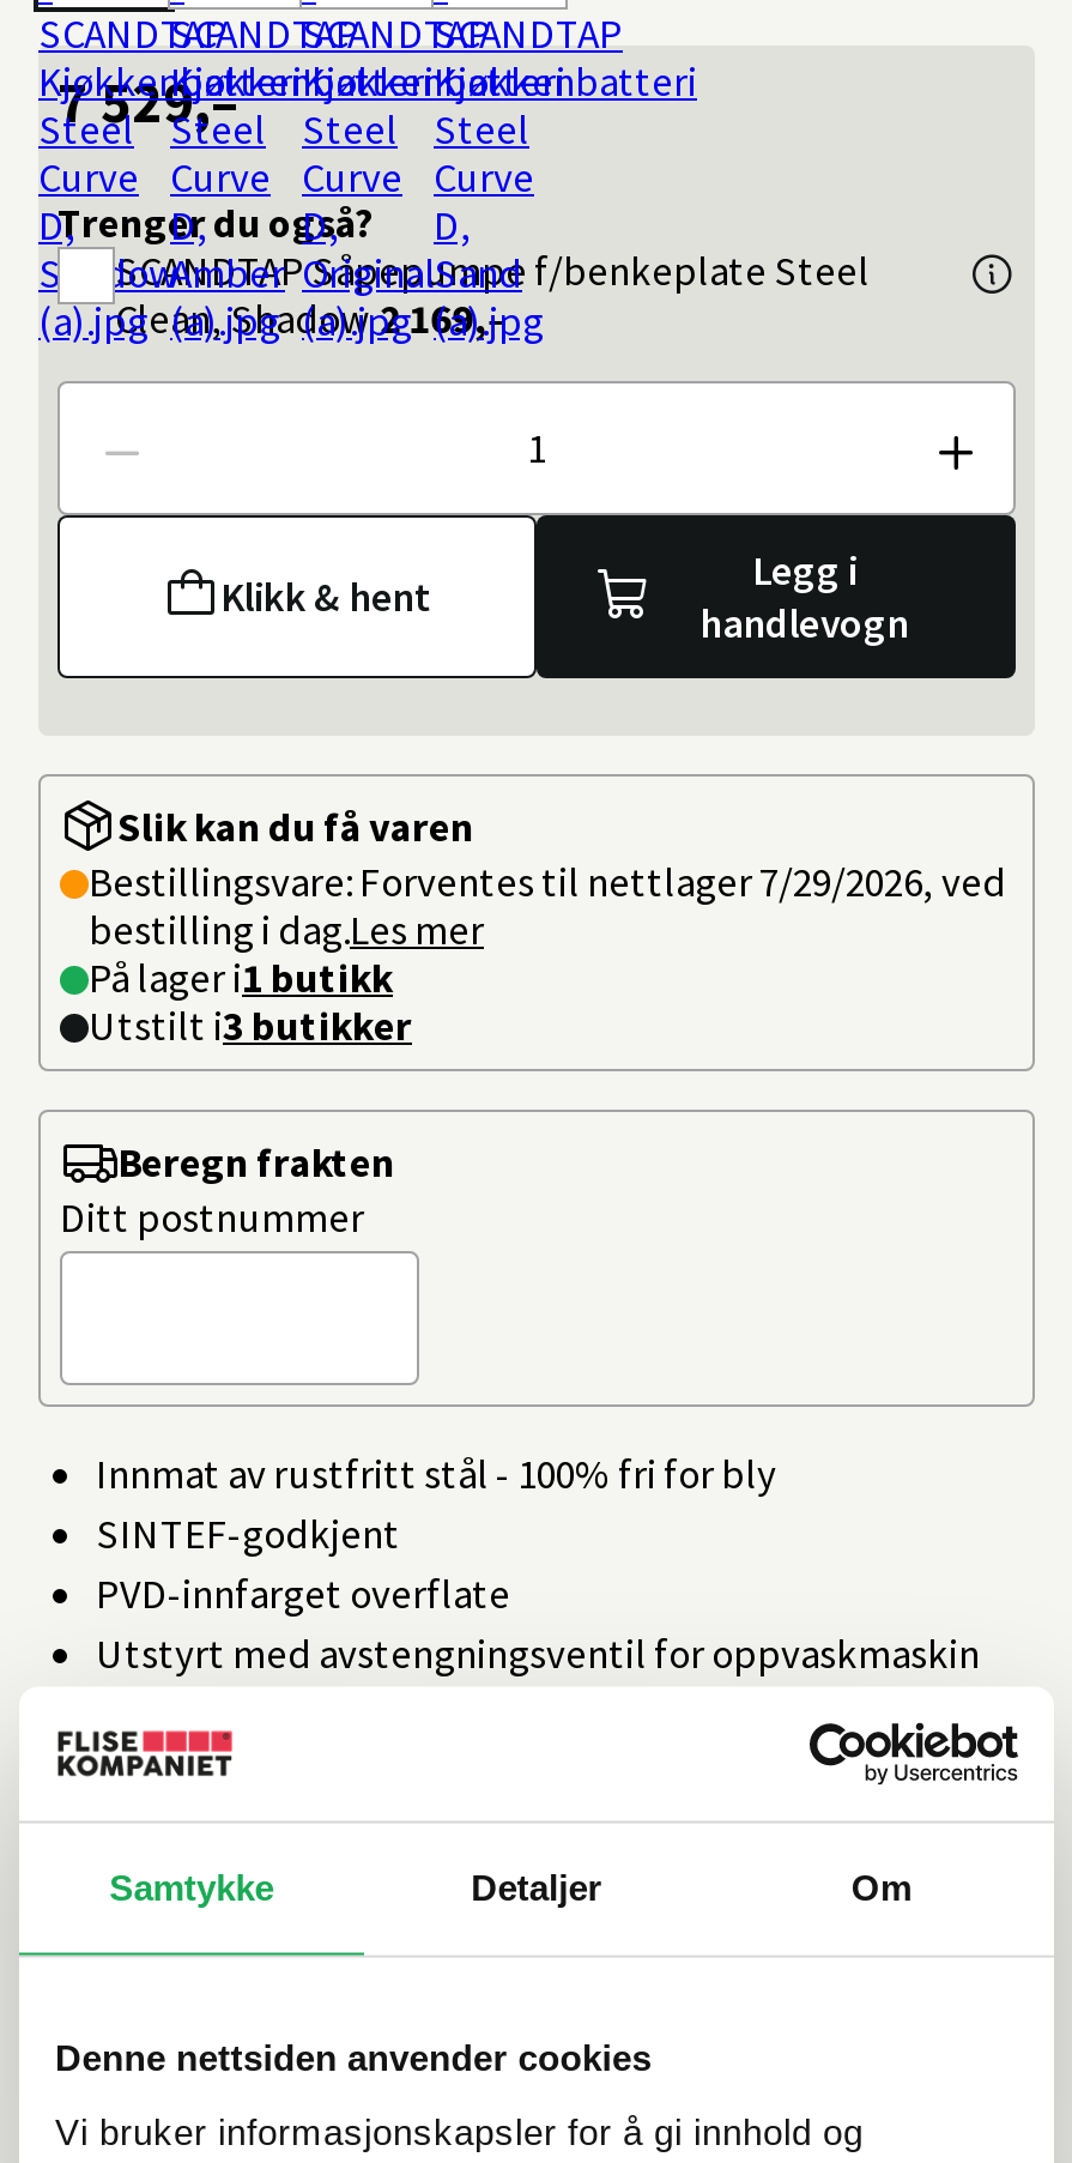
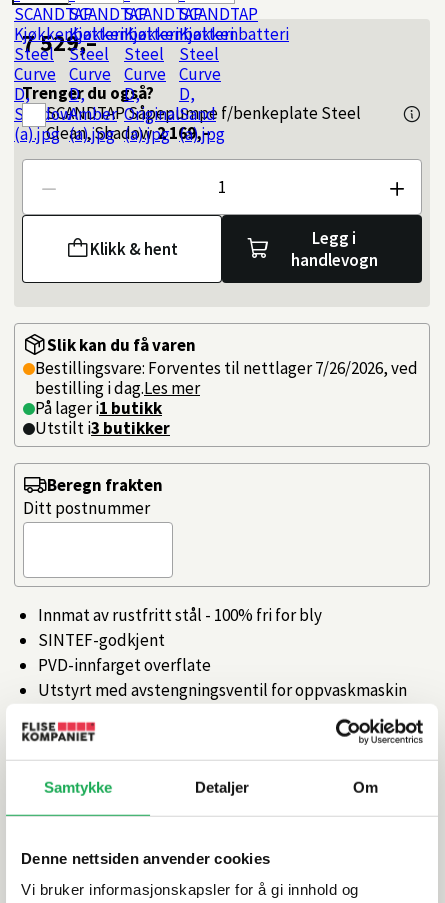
- Bestillingsvare: Forventes til nettlager 7/29/2026, ved
+ Bestillingsvare: Forventes til nettlager 7/26/2026, ved
